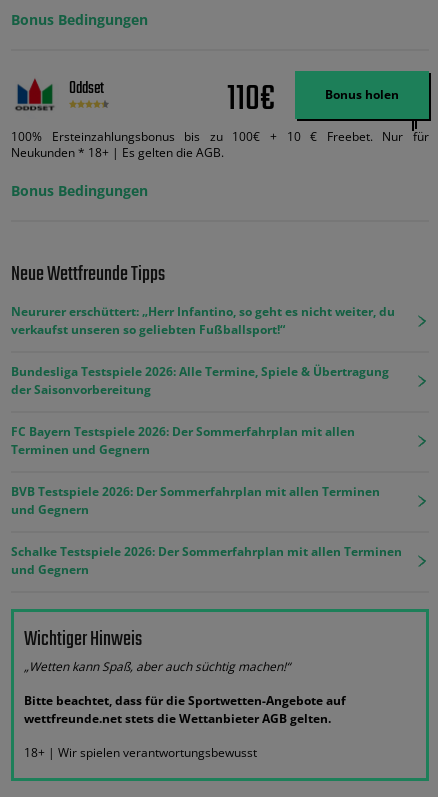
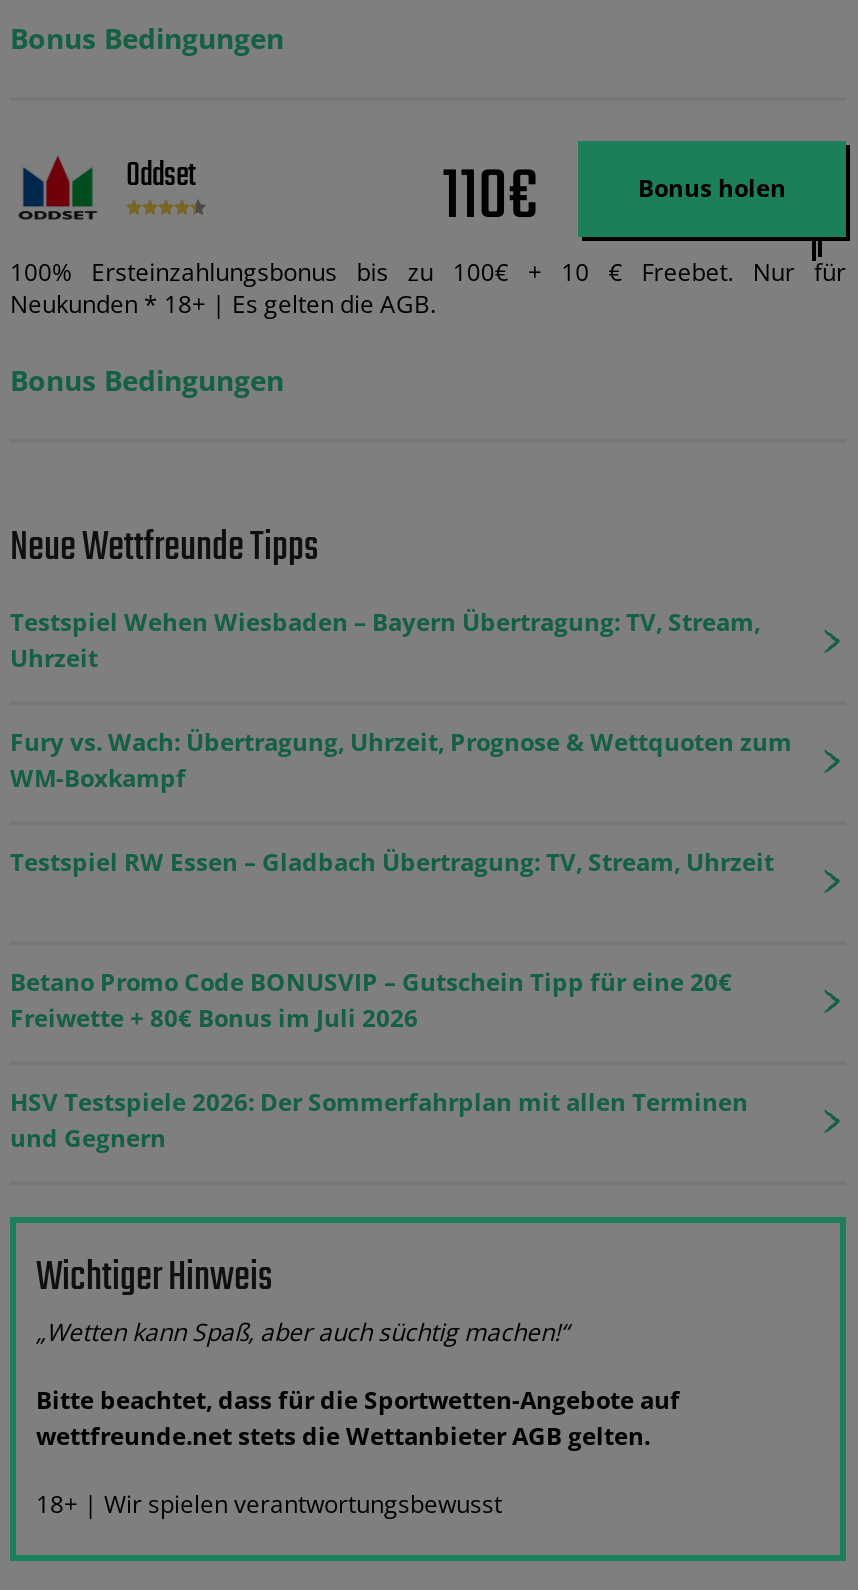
- Neururer erschüttert: „Herr Infantino, so geht es nicht weiter, du
- verkaufst unseren so geliebten Fußballsport!“
+ Testspiel Wehen Wiesbaden – Bayern Übertragung: TV, Stream,
+ Uhrzeit

- Bundesliga Testspiele 2026: Alle Termine, Spiele & Übertragung
- der Saisonvorbereitung
+ Fury vs. Wach: Übertragung, Uhrzeit, Prognose & Wettquoten zum
+ WM-Boxkampf

- FC Bayern Testspiele 2026: Der Sommerfahrplan mit allen
- Terminen und Gegnern
+ Testspiel RW Essen – Gladbach Übertragung: TV, Stream, Uhrzeit

- BVB Testspiele 2026: Der Sommerfahrplan mit allen Terminen
- und Gegnern
+ Betano Promo Code BONUSVIP – Gutschein Tipp für eine 20€
+ Freiwette + 80€ Bonus im Juli 2026

- Schalke Testspiele 2026: Der Sommerfahrplan mit allen Terminen
+ HSV Testspiele 2026: Der Sommerfahrplan mit allen Terminen
